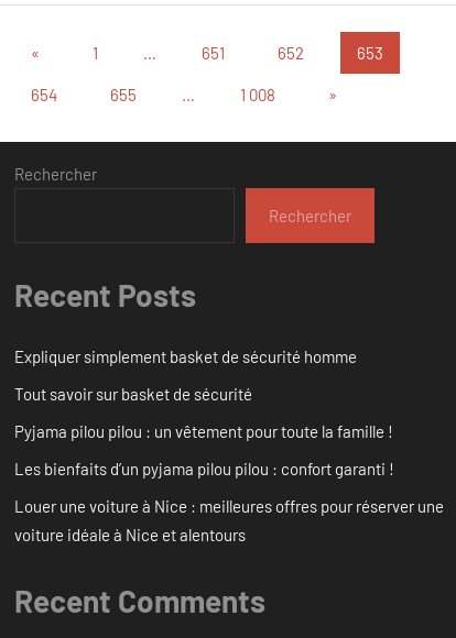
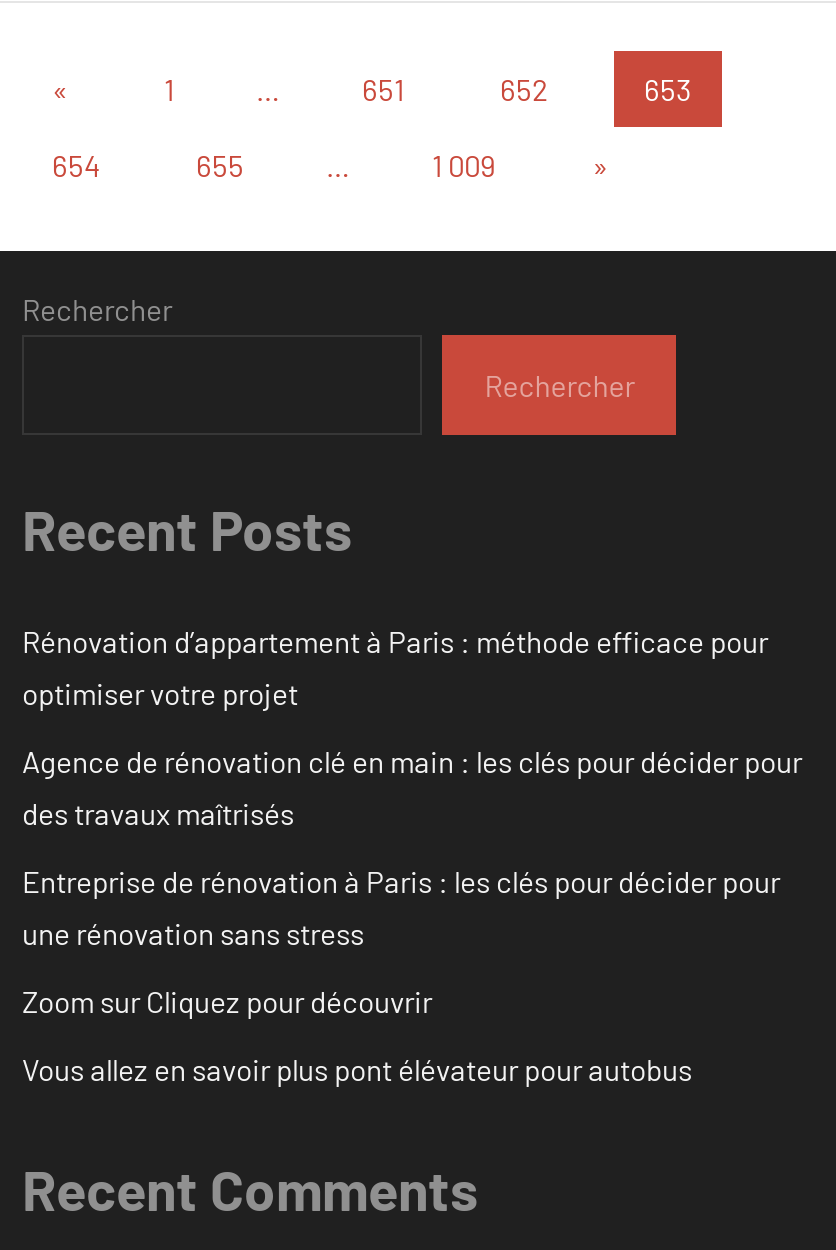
- 1 008
+ 1 009

- Expliquer simplement basket de sécurité homme
+ Rénovation d’appartement à Paris : méthode efficace pour
+ optimiser votre projet

- Tout savoir sur basket de sécurité
+ Agence de rénovation clé en main : les clés pour décider pour
+ des travaux maîtrisés

- Pyjama pilou pilou : un vêtement pour toute la famille !
+ Entreprise de rénovation à Paris : les clés pour décider pour
+ une rénovation sans stress

- Les bienfaits d’un pyjama pilou pilou : confort garanti !
+ Zoom sur Cliquez pour découvrir

- Louer une voiture à Nice : meilleures offres pour réserver une
- voiture idéale à Nice et alentours
+ Vous allez en savoir plus pont élévateur pour autobus
